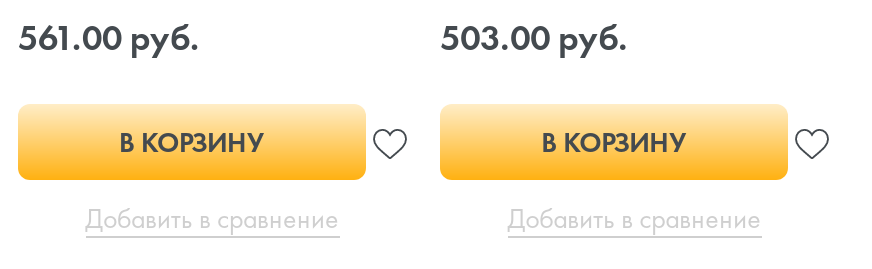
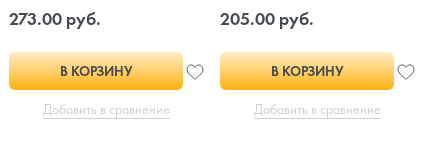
- 561.00 руб.
+ 273.00 руб.

- 503.00 руб.
+ 205.00 руб.
